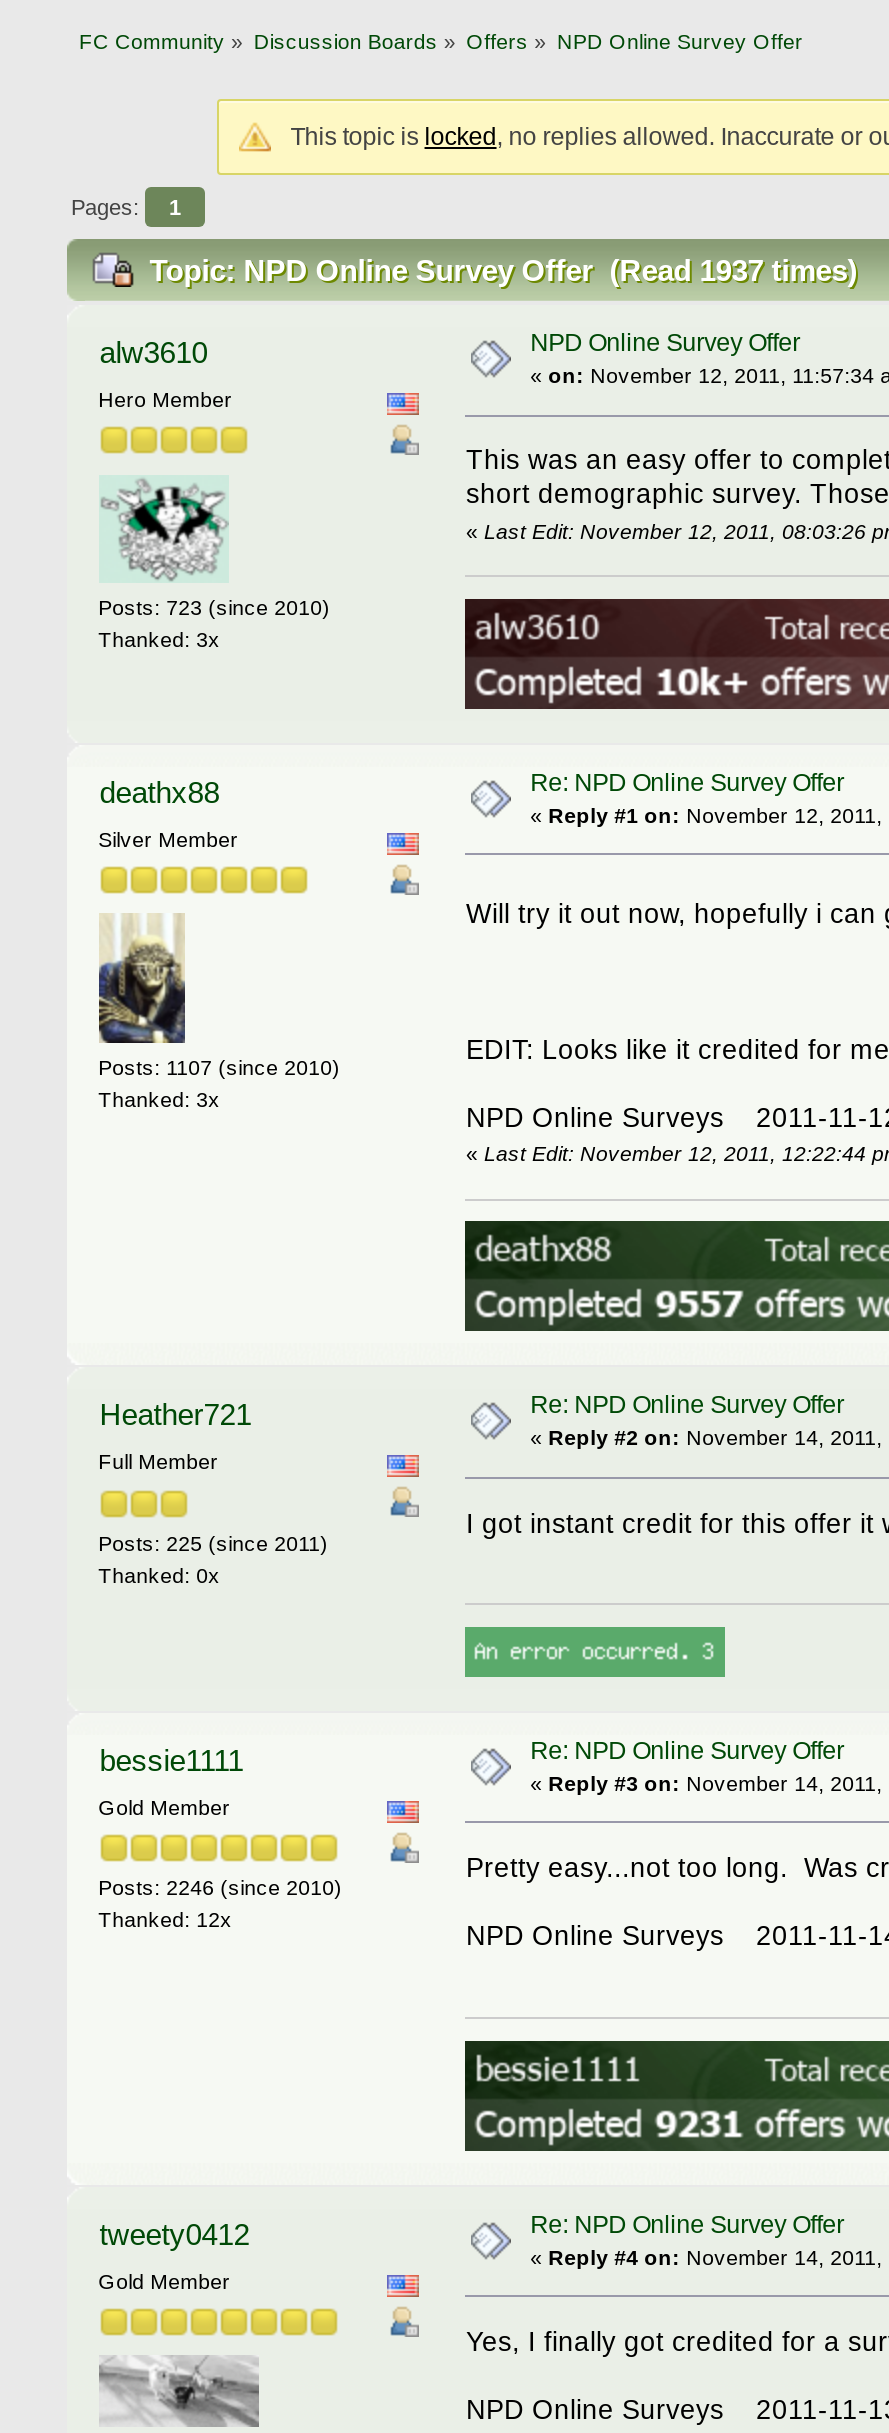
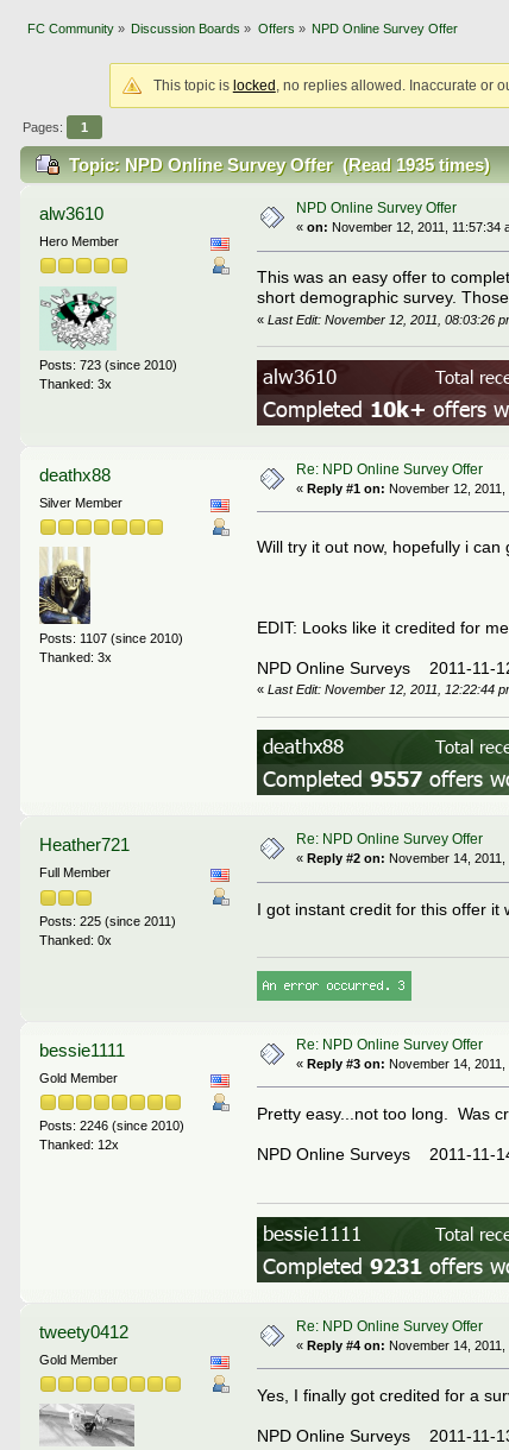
- Topic: NPD Online Survey Offer (Read 1937 times)
+ Topic: NPD Online Survey Offer (Read 1935 times)
